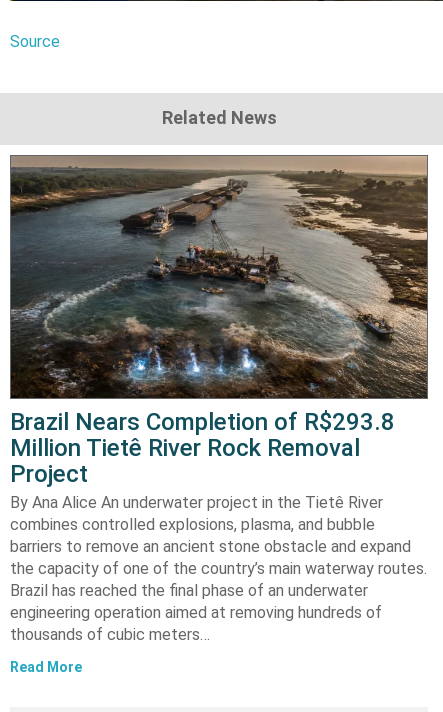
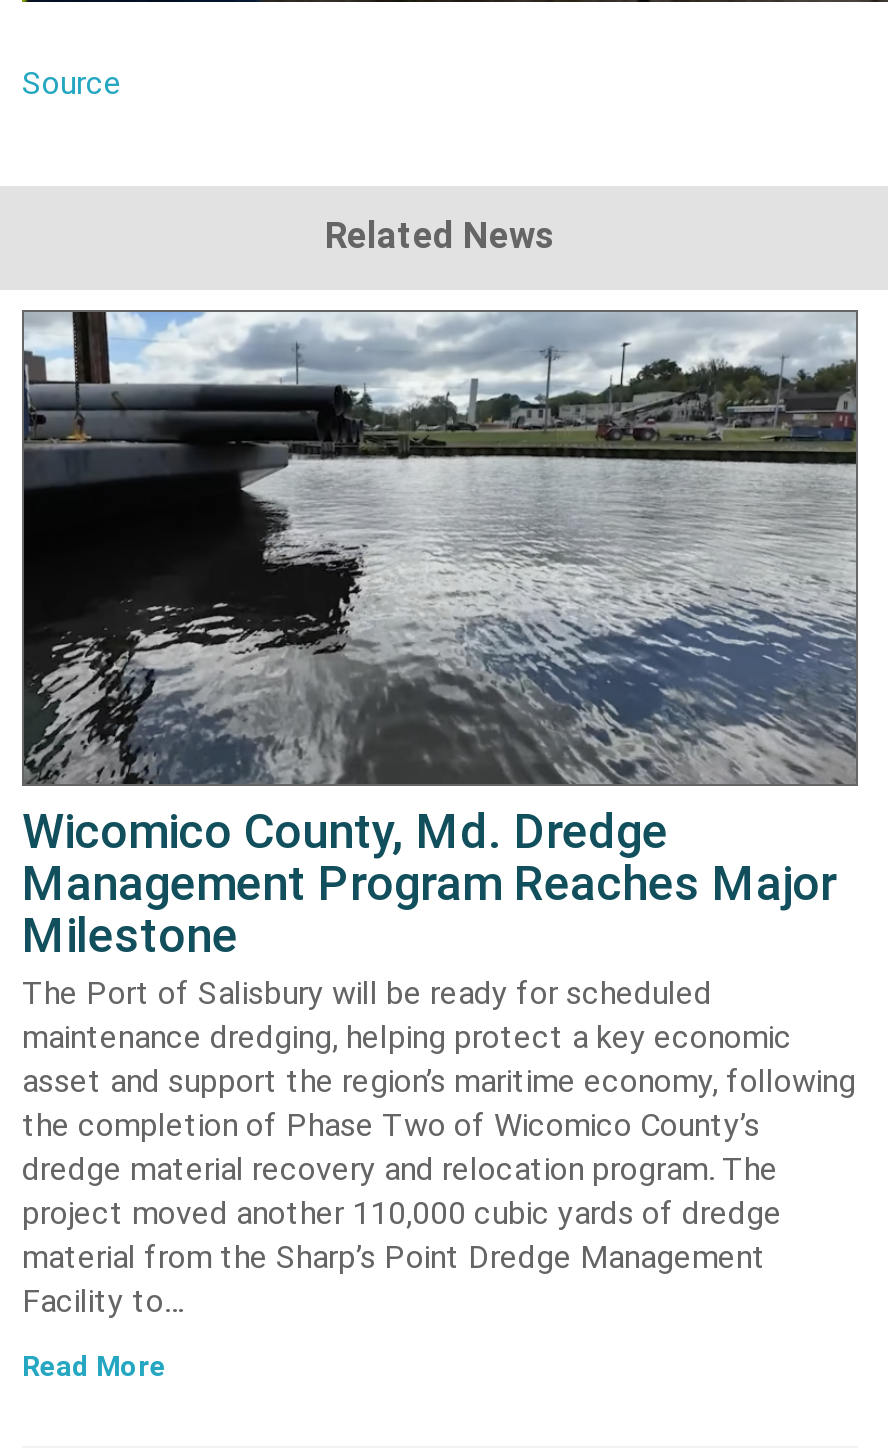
- [image]
- Brazil Nears Completion of R$293.8
- Million Tietê River Rock Removal
- Project
- By Ana Alice An underwater project in the Tietê River
- combines controlled explosions, plasma, and bubble
- barriers to remove an ancient stone obstacle and expand
- the capacity of one of the country’s main waterway routes.
- Brazil has reached the final phase of an underwater
- engineering operation aimed at removing hundreds of
- thousands of cubic meters…
+ [image]
+ Wicomico County, Md. Dredge
+ Management Program Reaches Major
+ Milestone
+ The Port of Salisbury will be ready for scheduled
+ maintenance dredging, helping protect a key economic
+ asset and support the region’s maritime economy, following
+ the completion of Phase Two of Wicomico County’s
+ dredge material recovery and relocation program. The
+ project moved another 110,000 cubic yards of dredge
+ material from the Sharp’s Point Dredge Management
+ Facility to…
